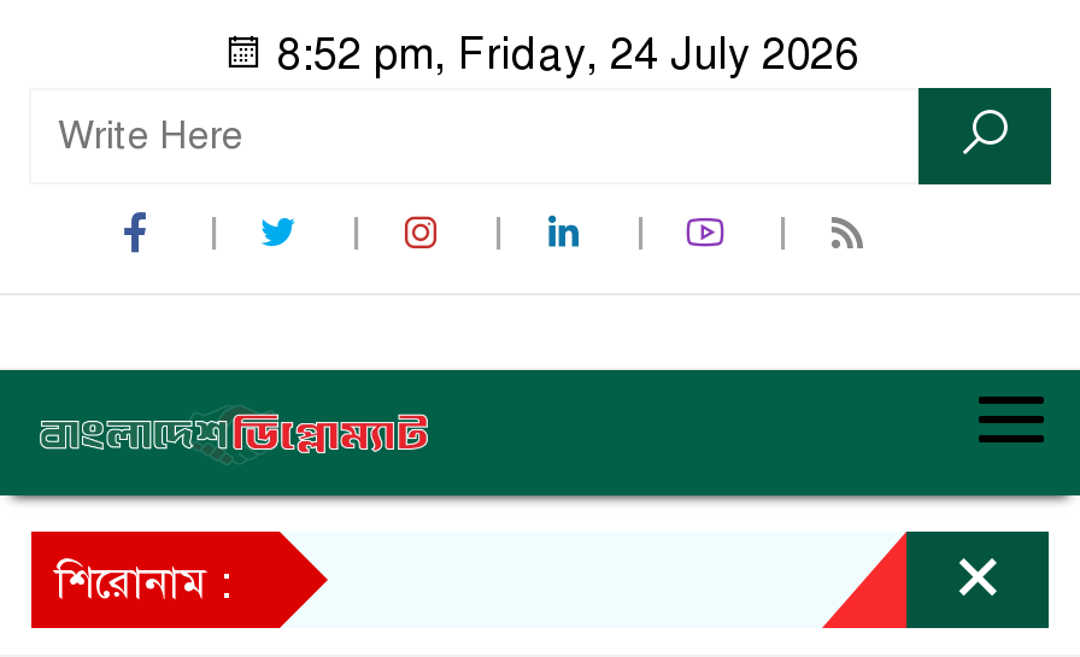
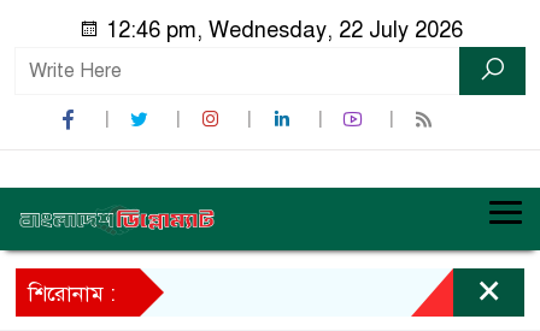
- 8:52 pm, Friday, 24 July 2026
+ 12:46 pm, Wednesday, 22 July 2026
